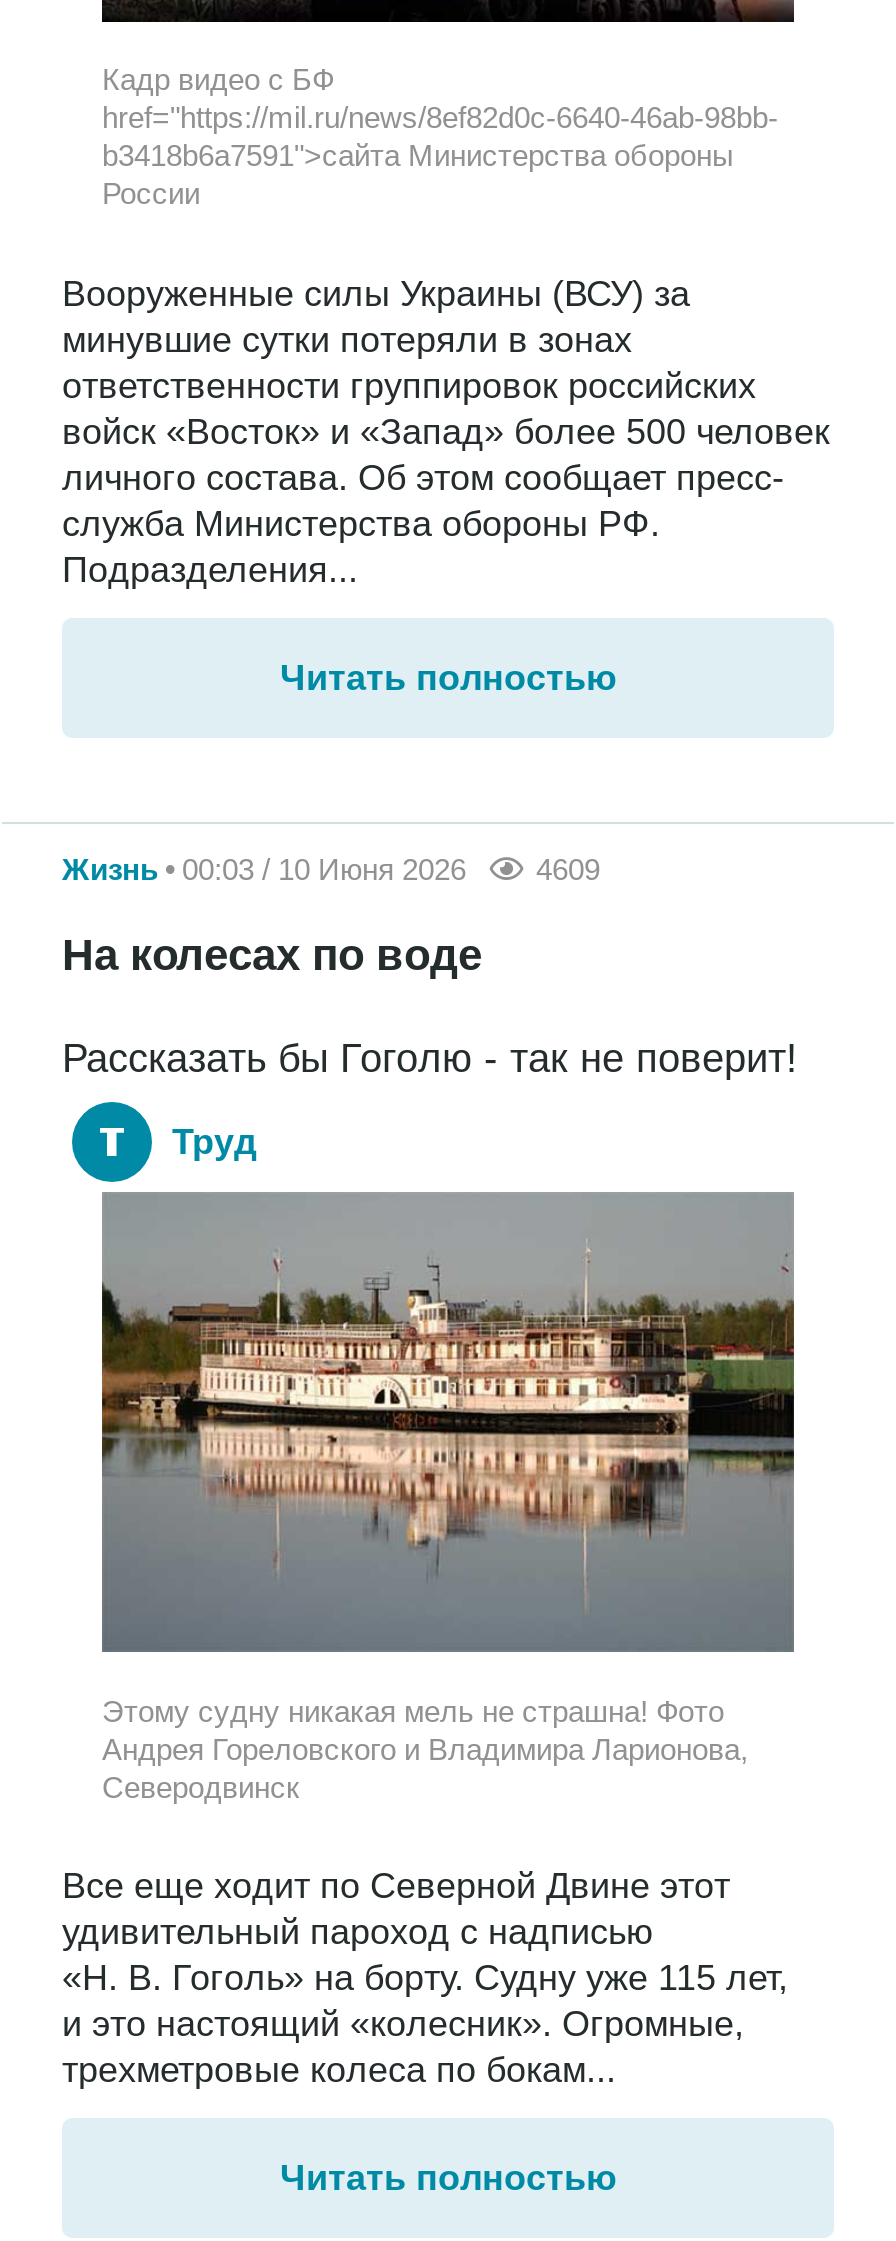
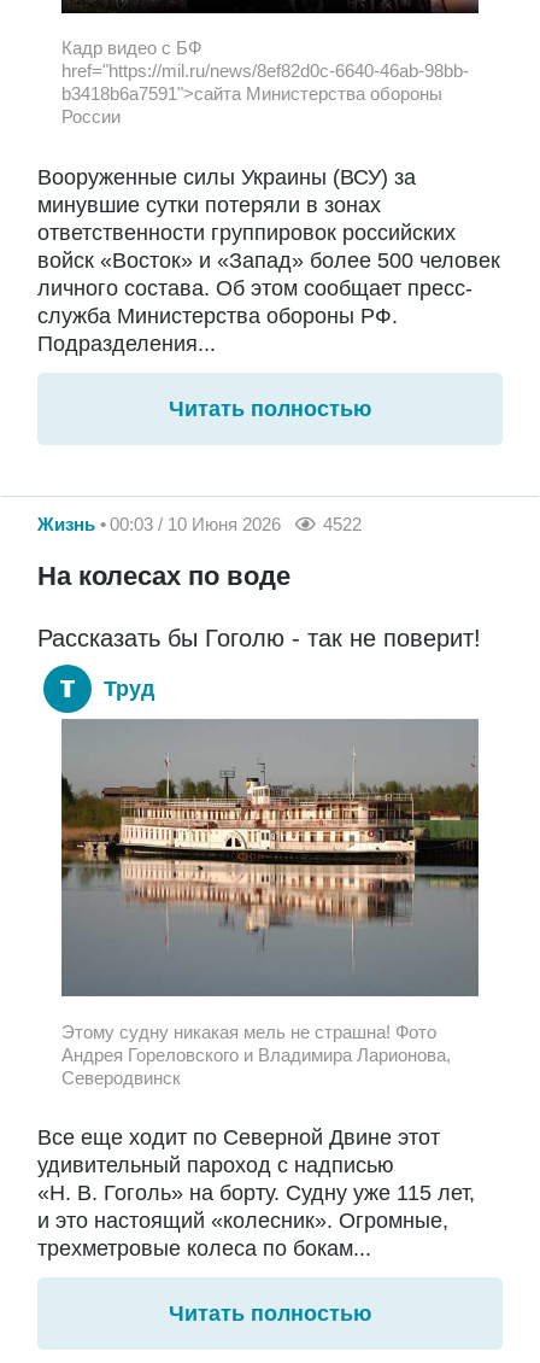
- 4609
+ 4522
